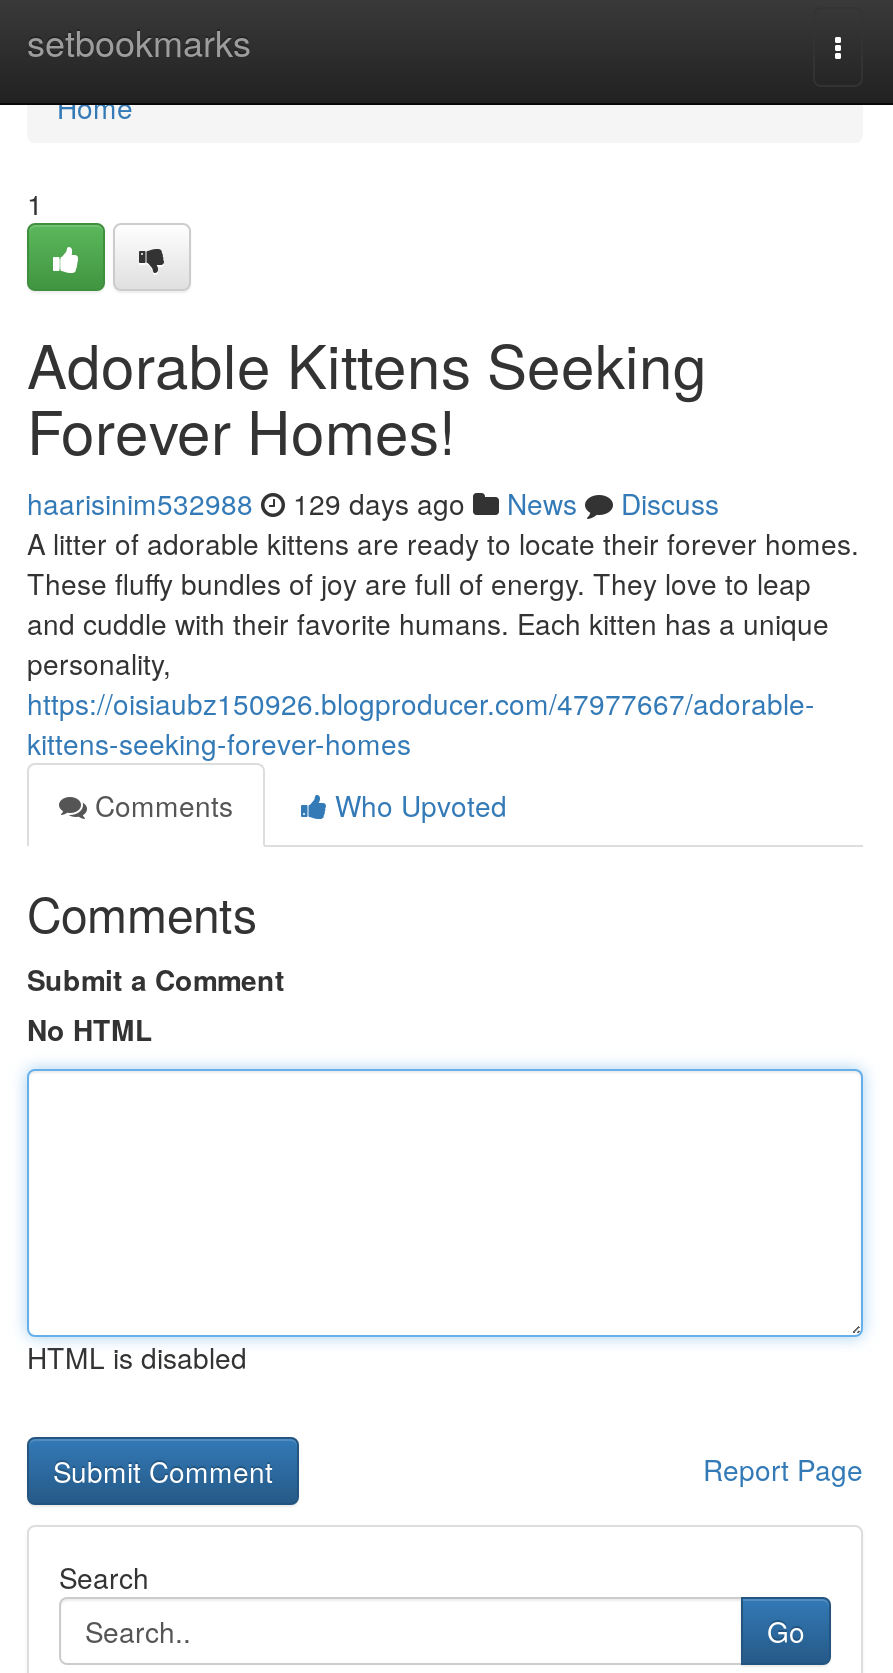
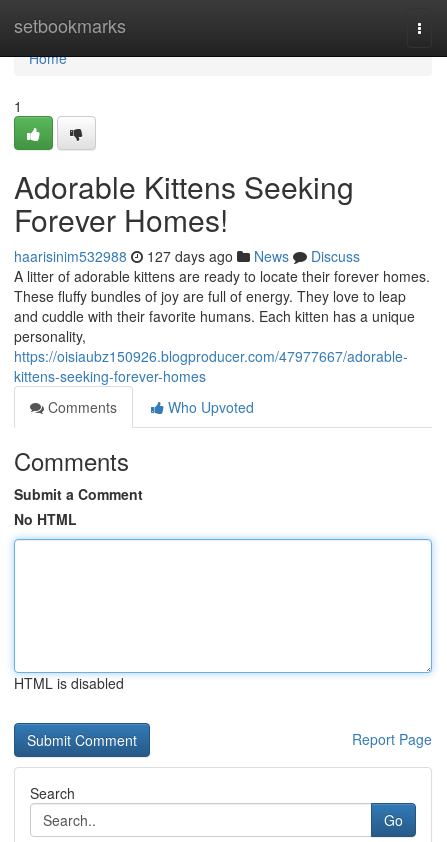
- haarisinim532988 129 days ago News Discuss
+ haarisinim532988 127 days ago News Discuss
